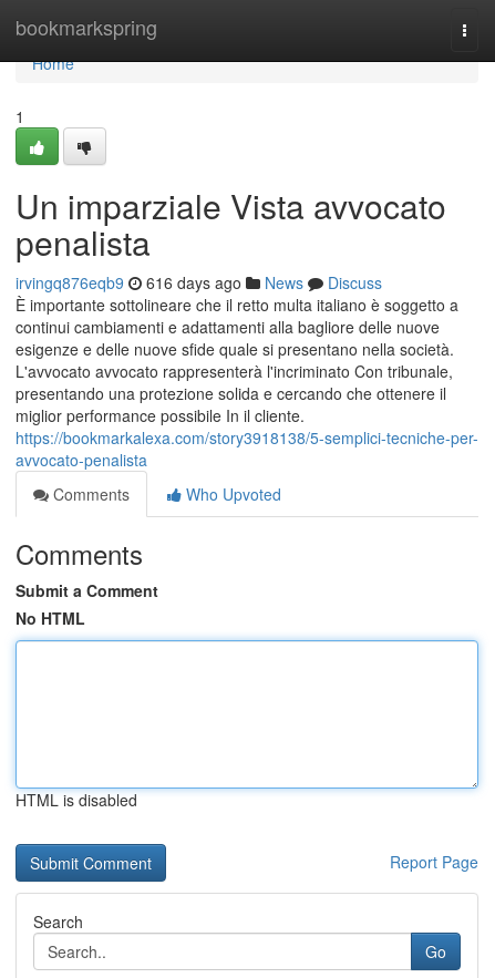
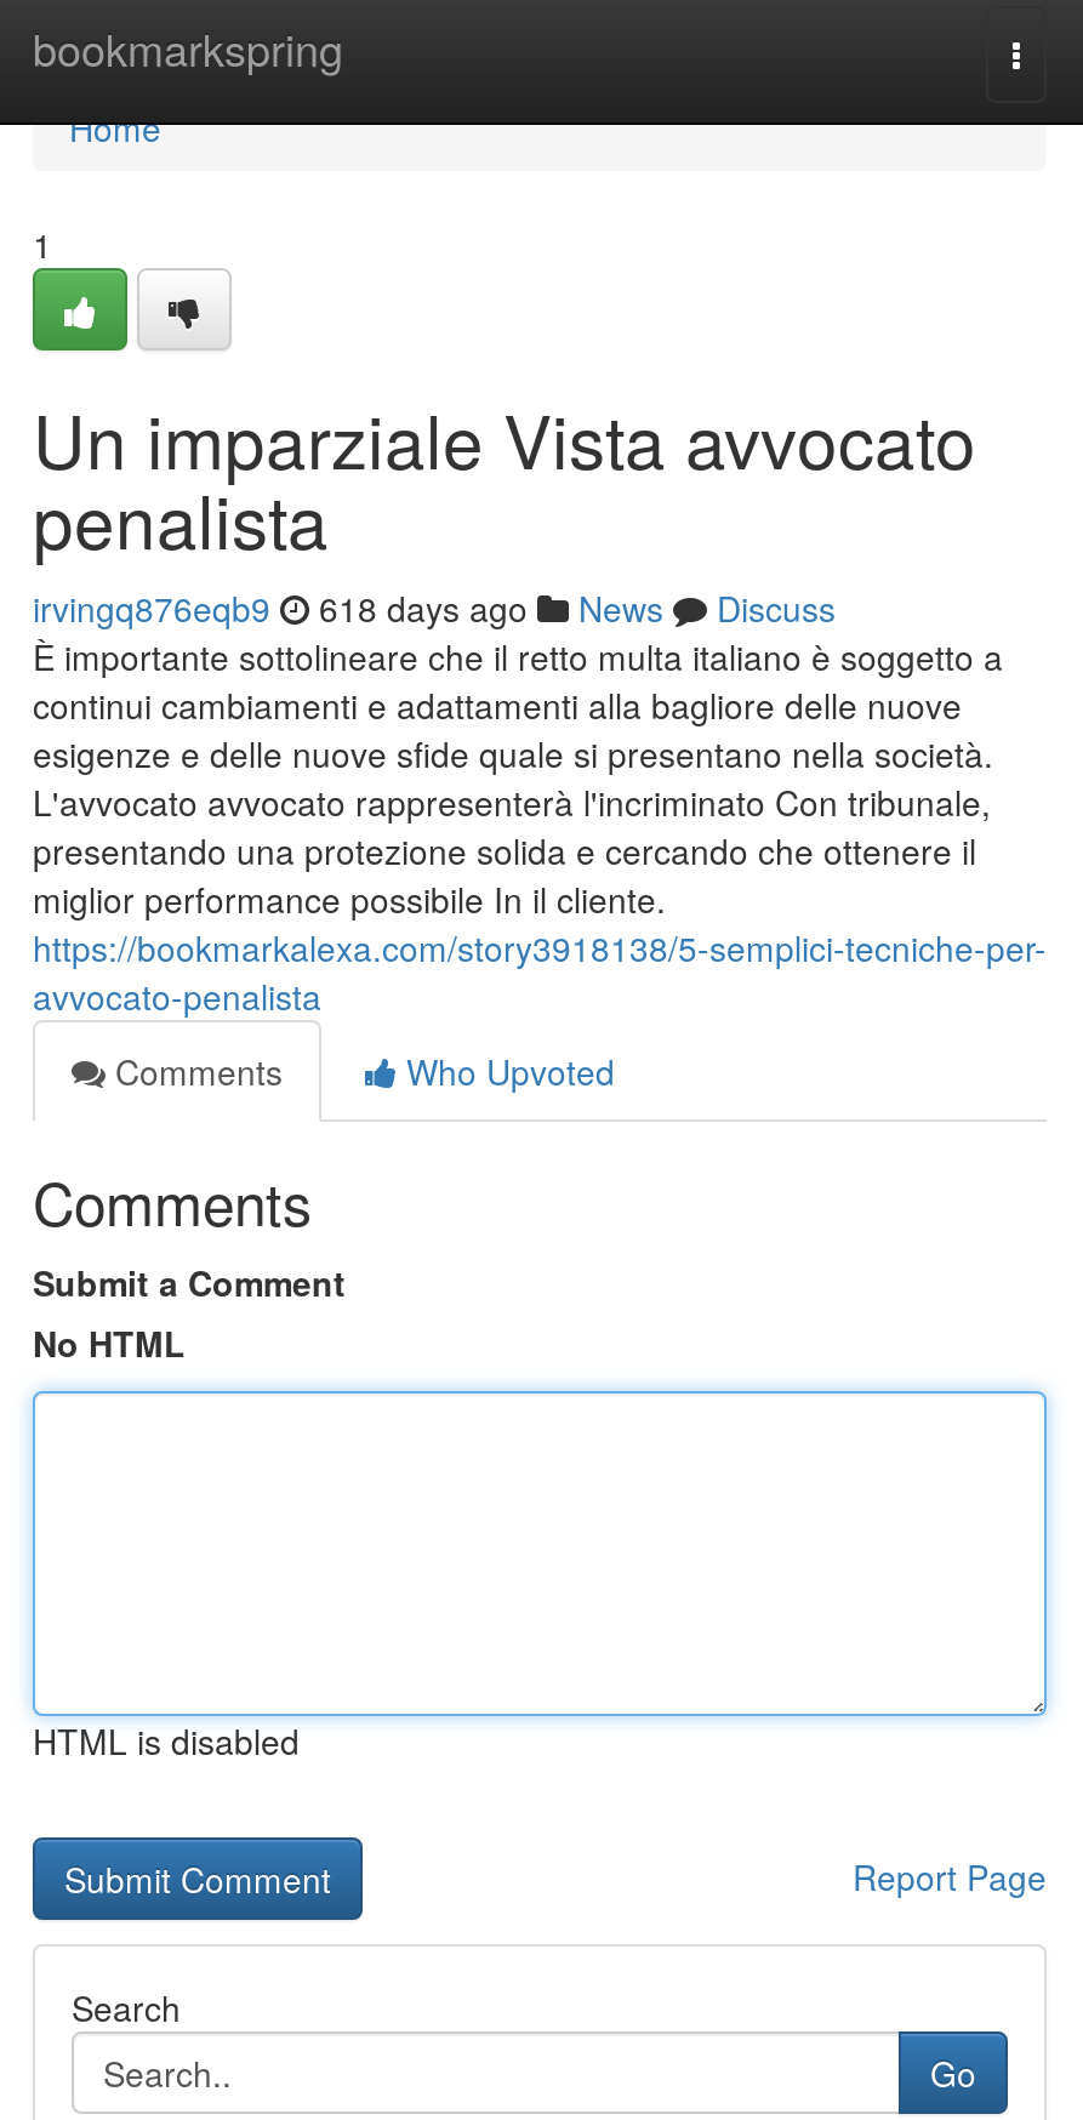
- irvingq876eqb9 616 days ago News Discuss
+ irvingq876eqb9 618 days ago News Discuss
